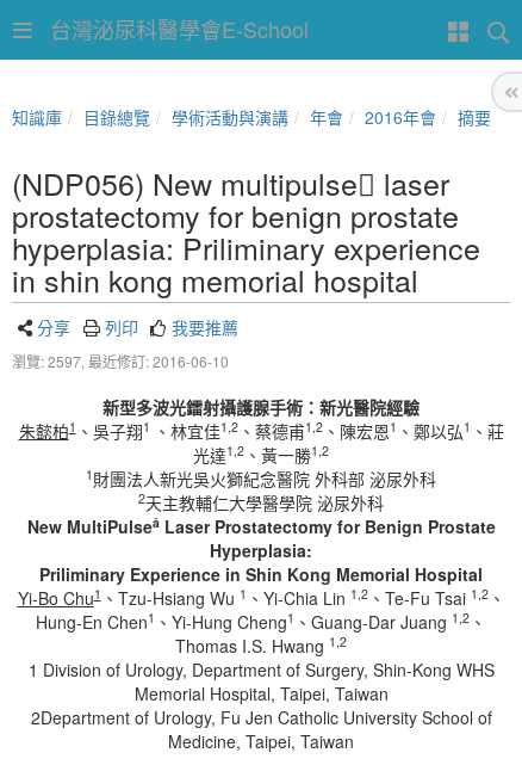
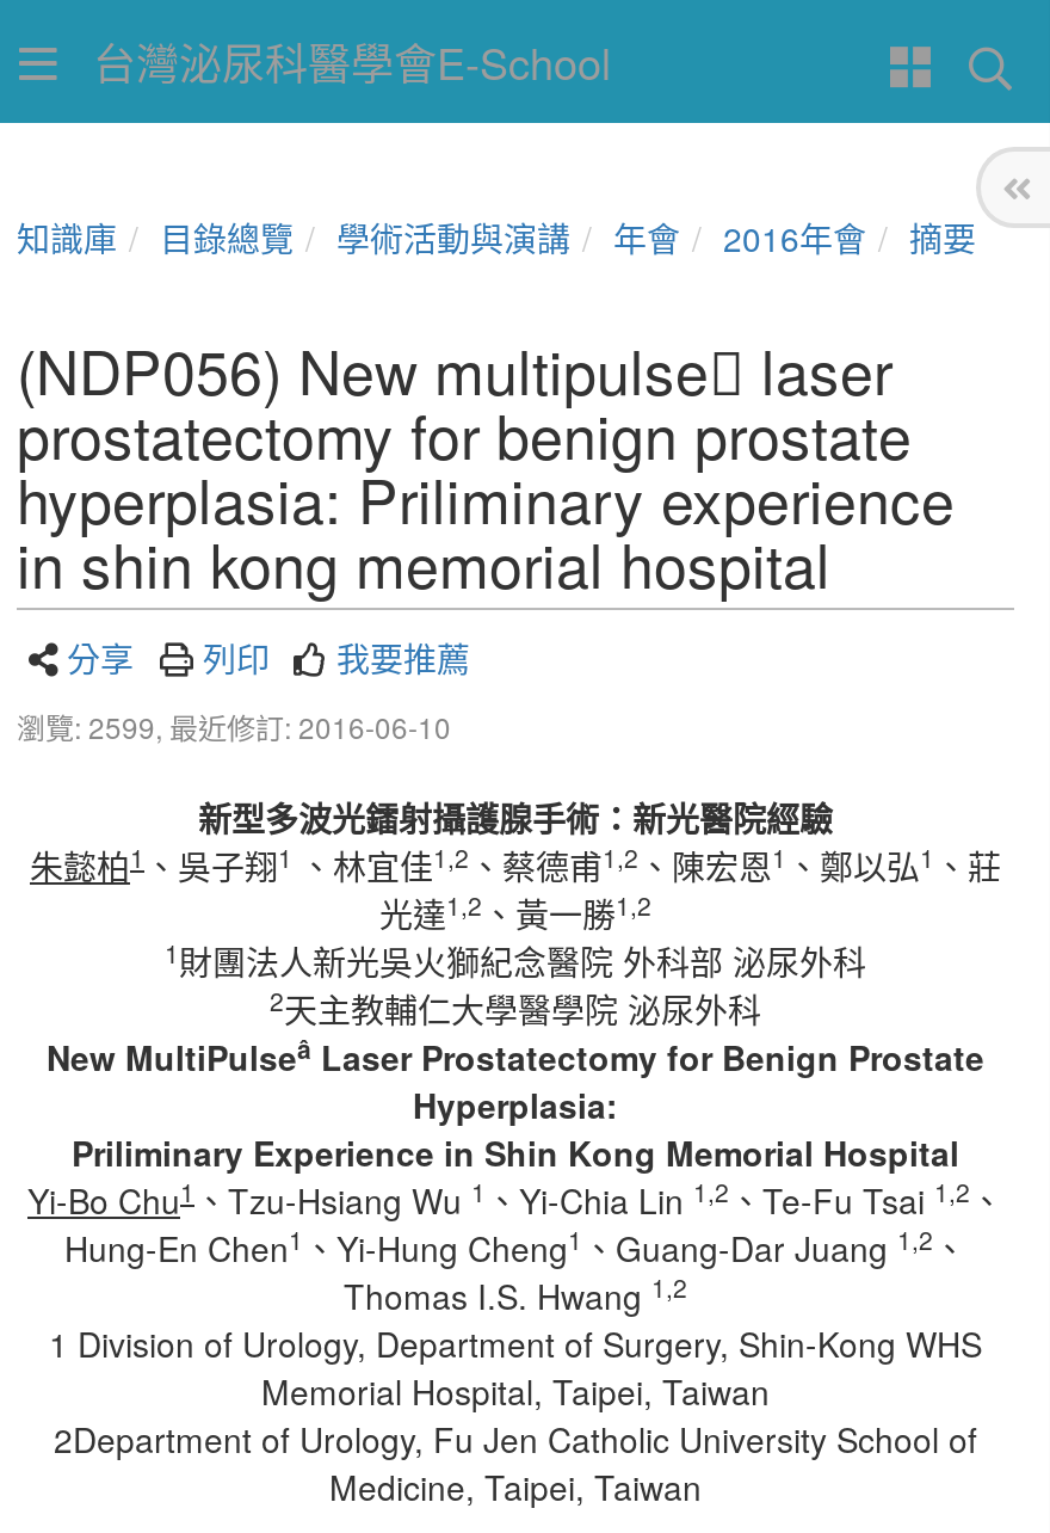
- 瀏覽: 2597,最近修訂: 2016-06-10
+ 瀏覽: 2599,最近修訂: 2016-06-10
